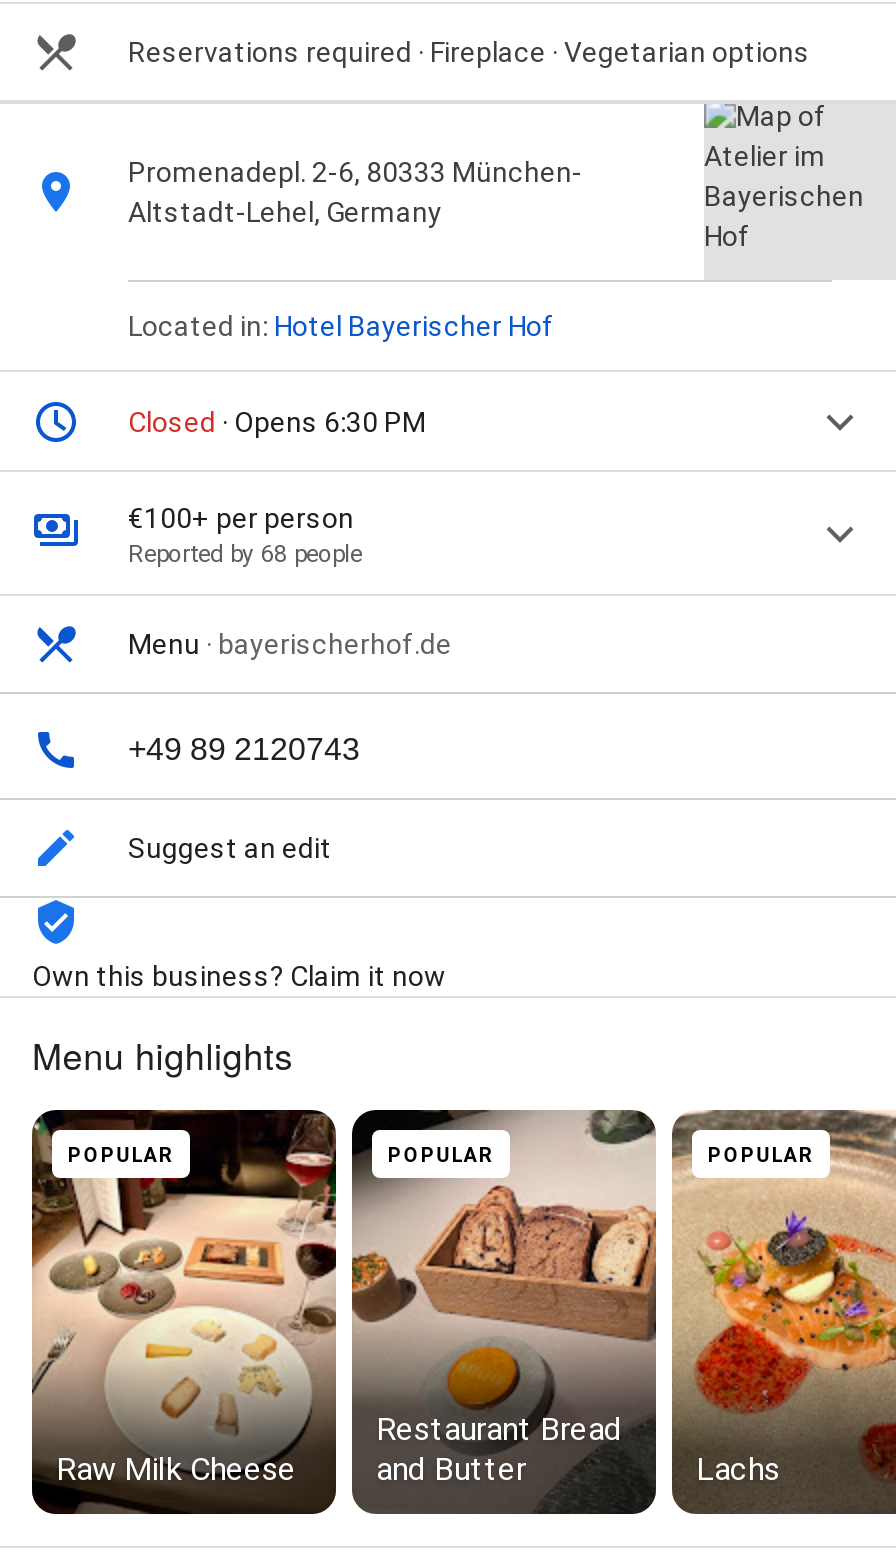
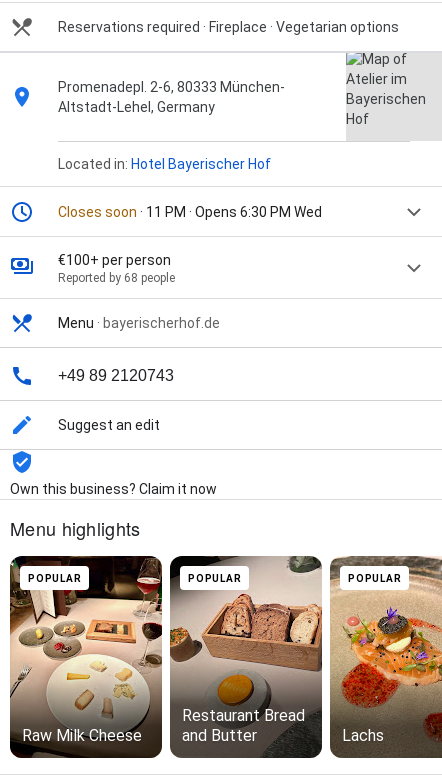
- Closed · Opens 6:30 PM
+ Closes soon · 11 PM · Opens 6:30 PM Wed
